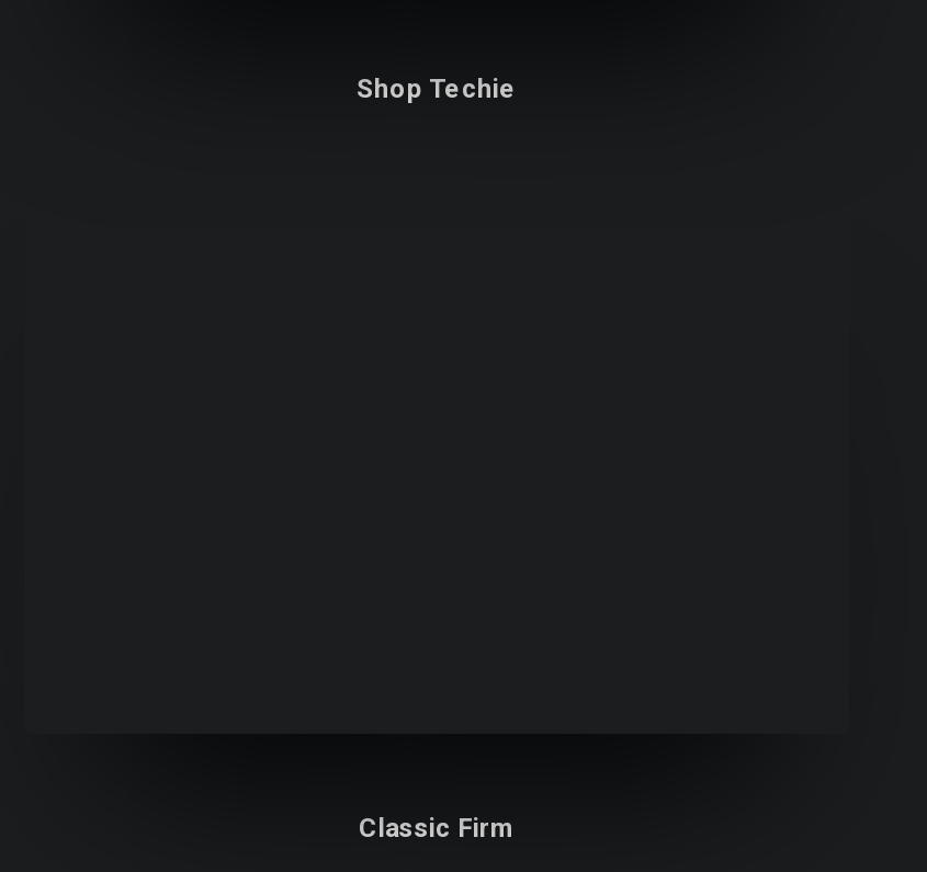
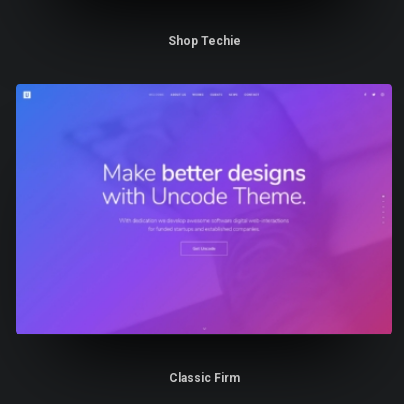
+ [image]
